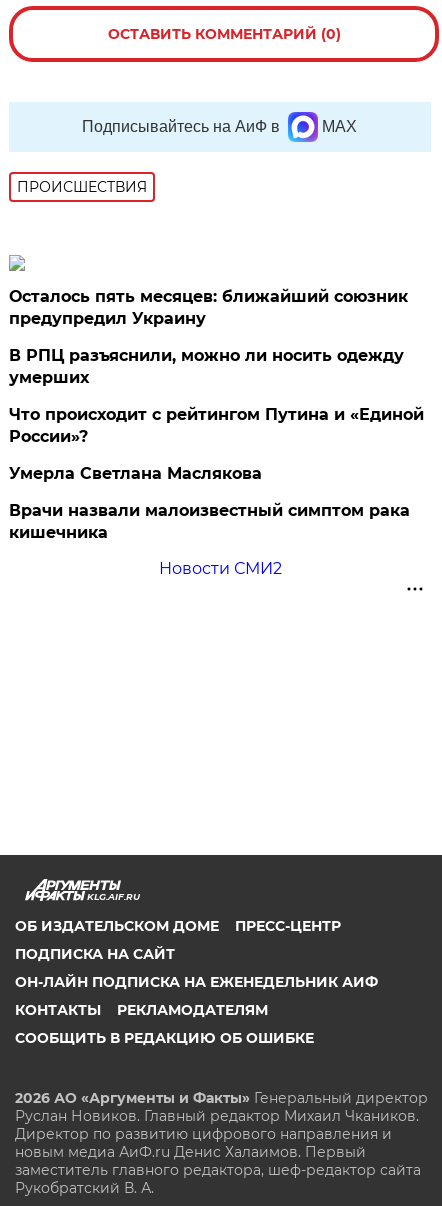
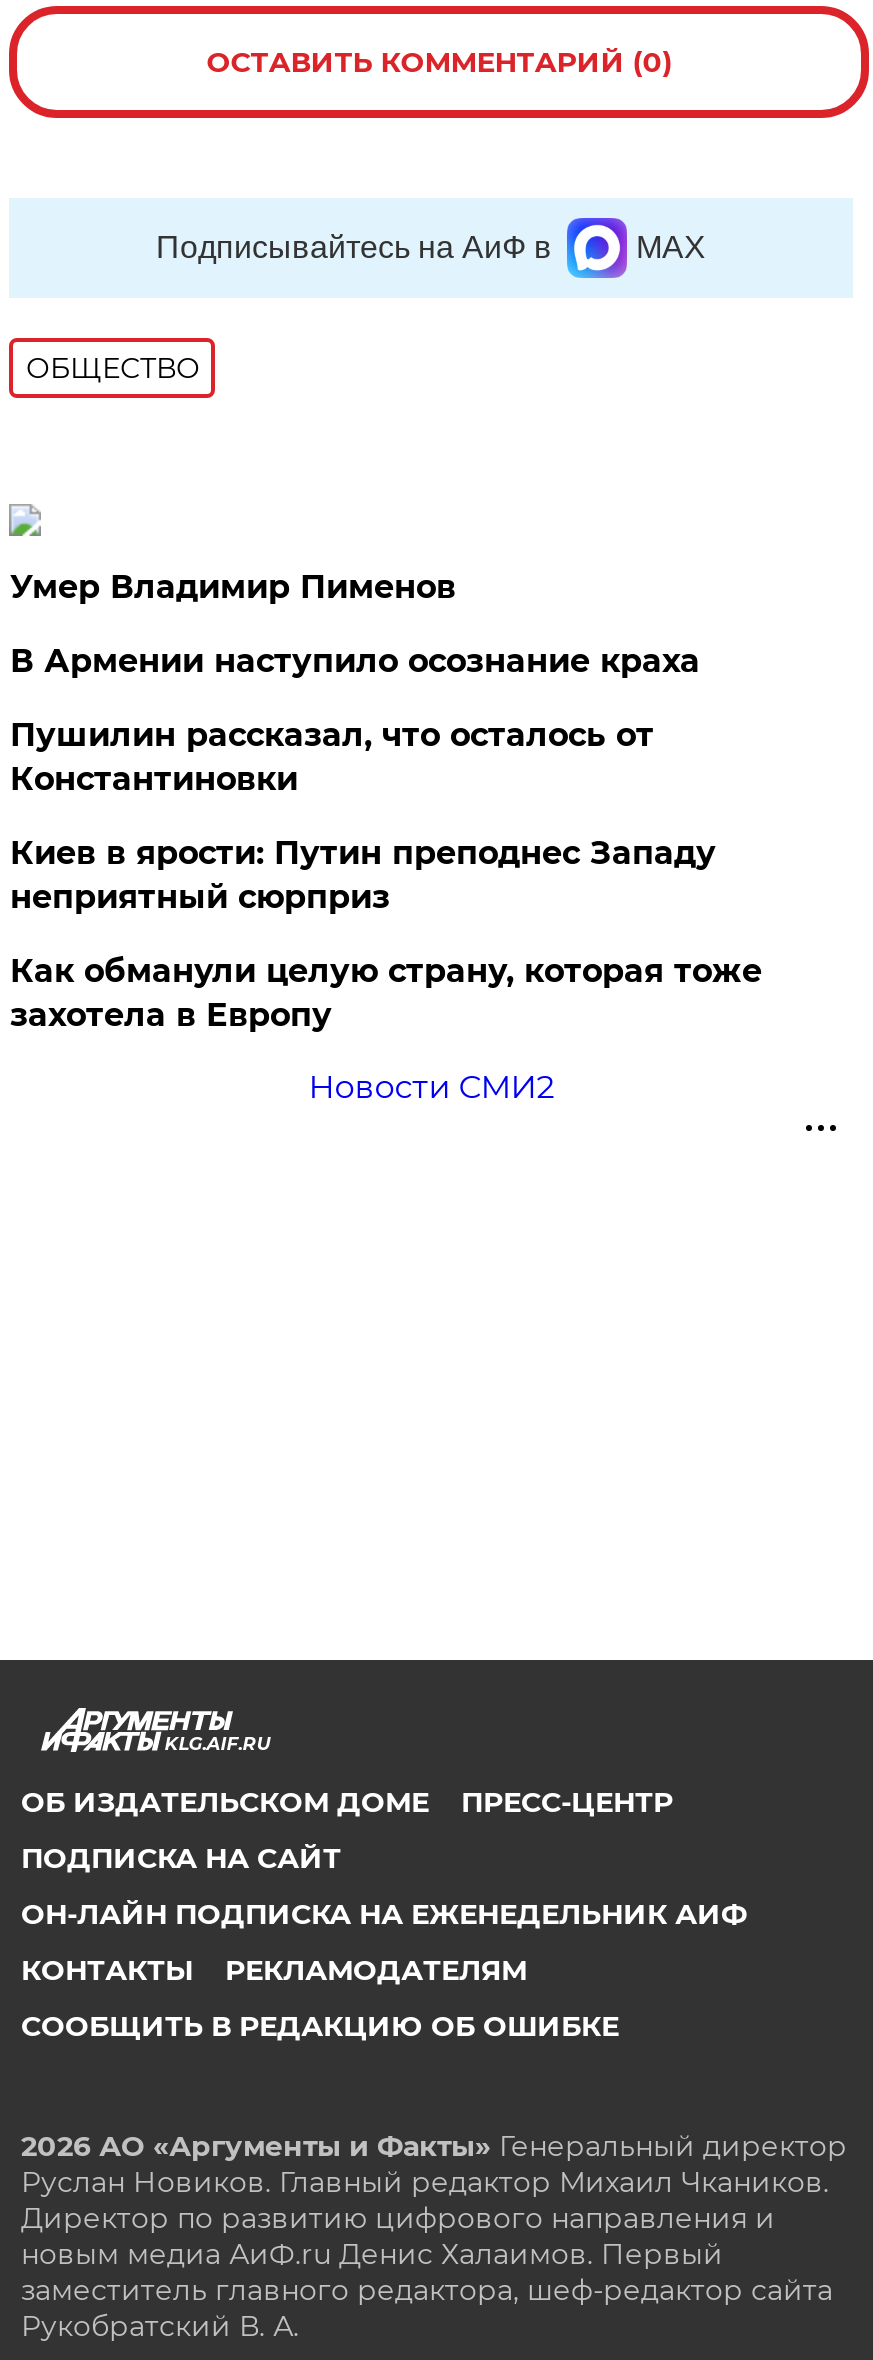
- ПРОИСШЕСТВИЯ
+ ОБЩЕСТВО

- Осталось пять месяцев: ближайший союзник
- предупредил Украину
+ Умер Владимир Пименов

- В РПЦ разъяснили, можно ли носить одежду
- умерших
+ В Армении наступило осознание краха

- Что происходит с рейтингом Путина и «Единой
- России»?
+ Пушилин рассказал, что осталось от
+ Константиновки

- Умерла Светлана Маслякова
+ Киев в ярости: Путин преподнес Западу
+ неприятный сюрприз

- Врачи назвали малоизвестный симптом рака
- кишечника
+ Как обманули целую страну, которая тоже
+ захотела в Европу
